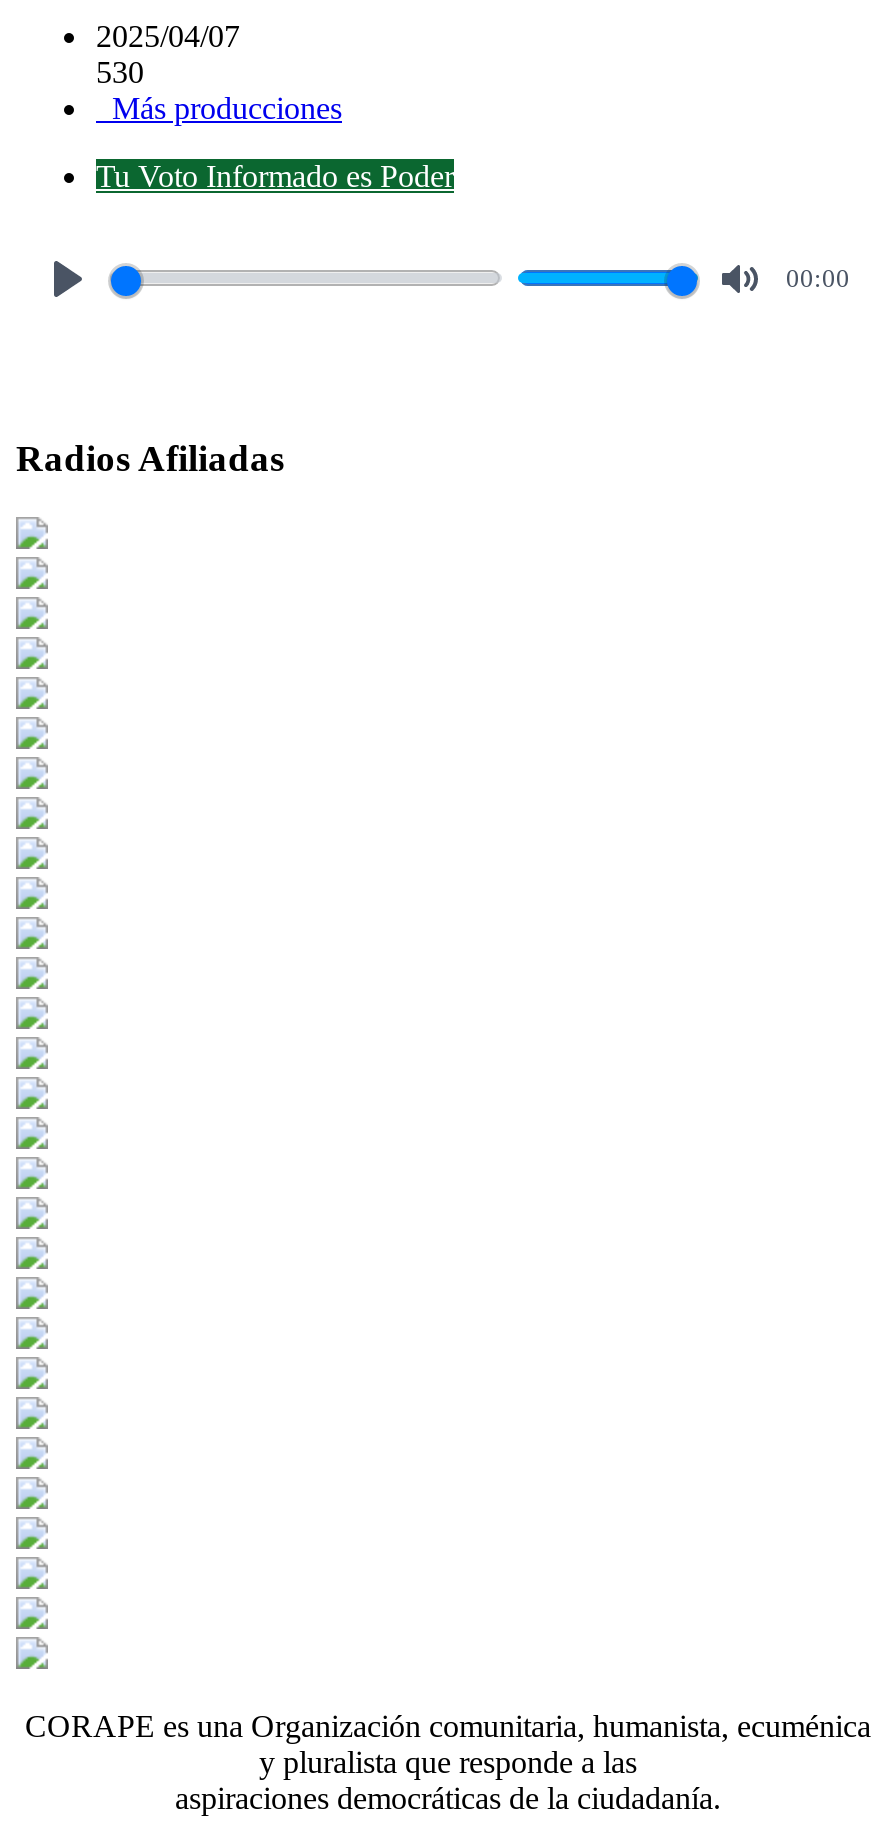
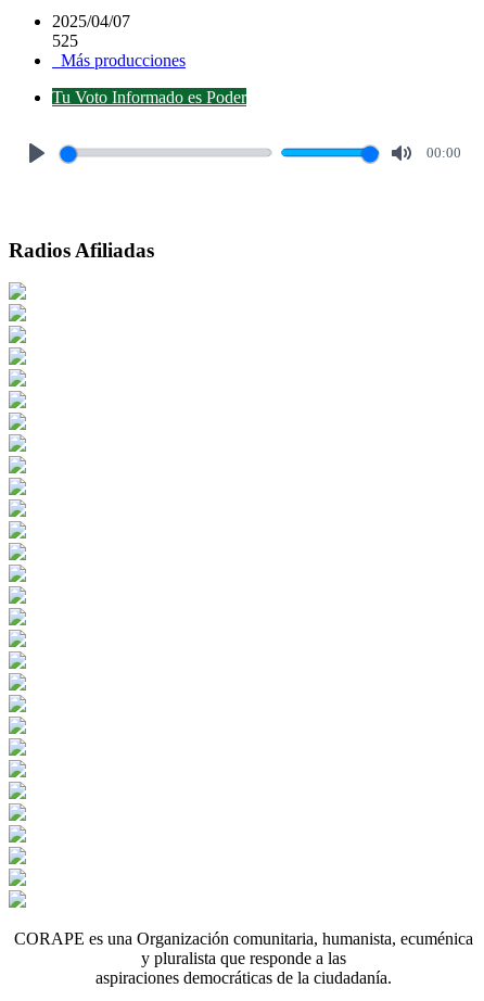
- 530
+ 525
